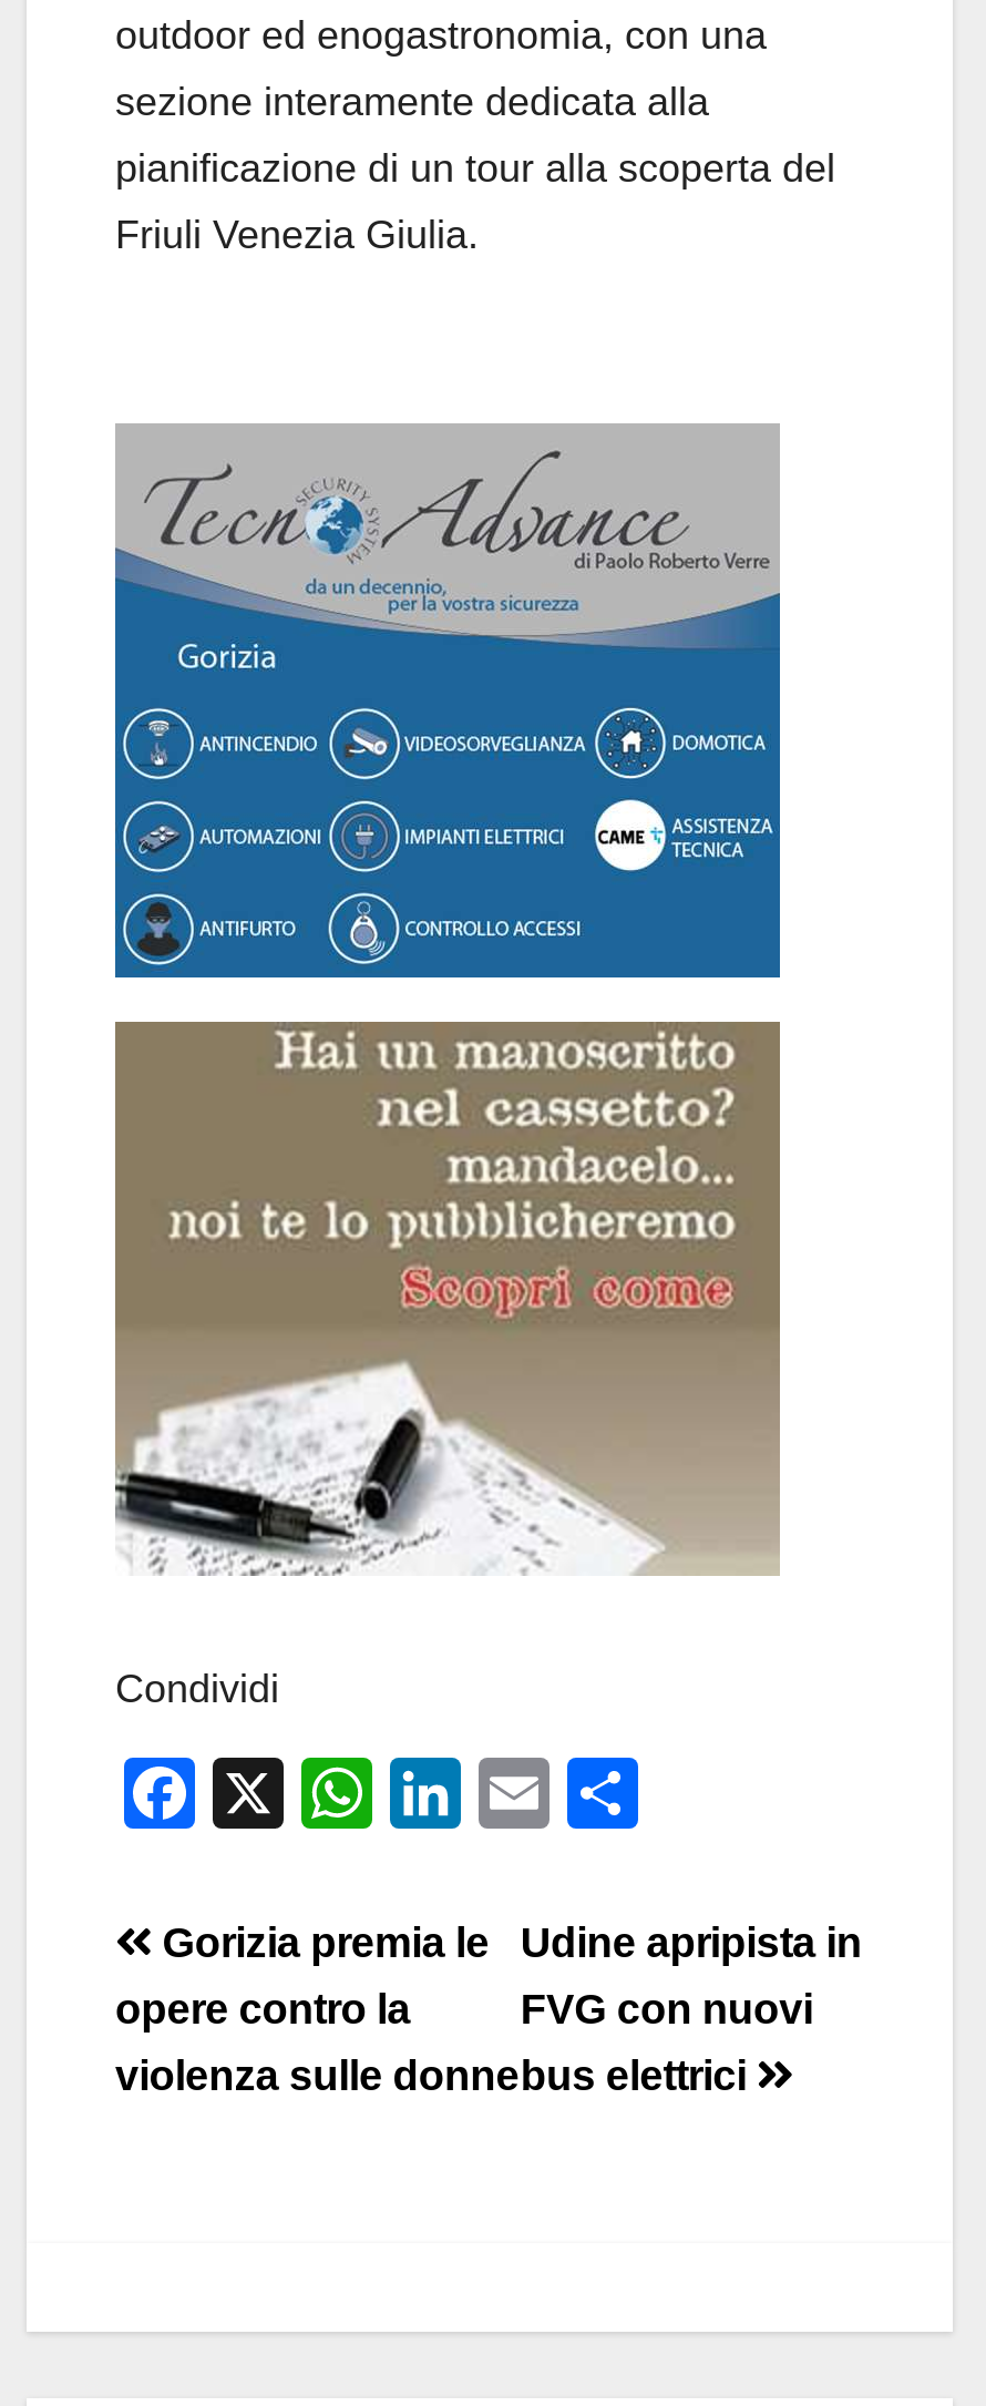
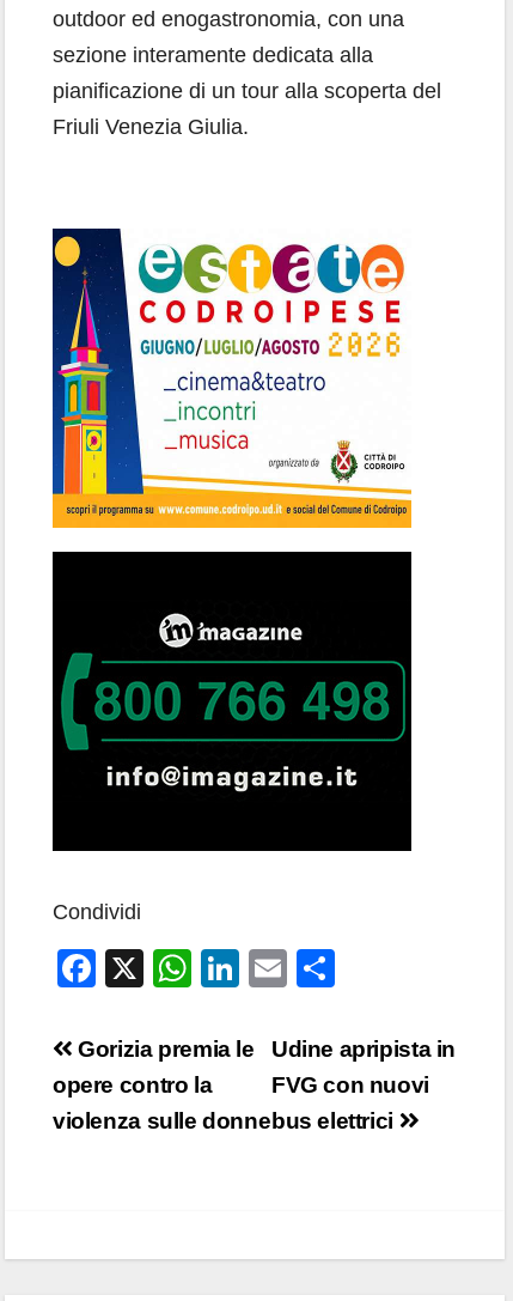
- [image]
+ [image]

- [image]
+ [image]
